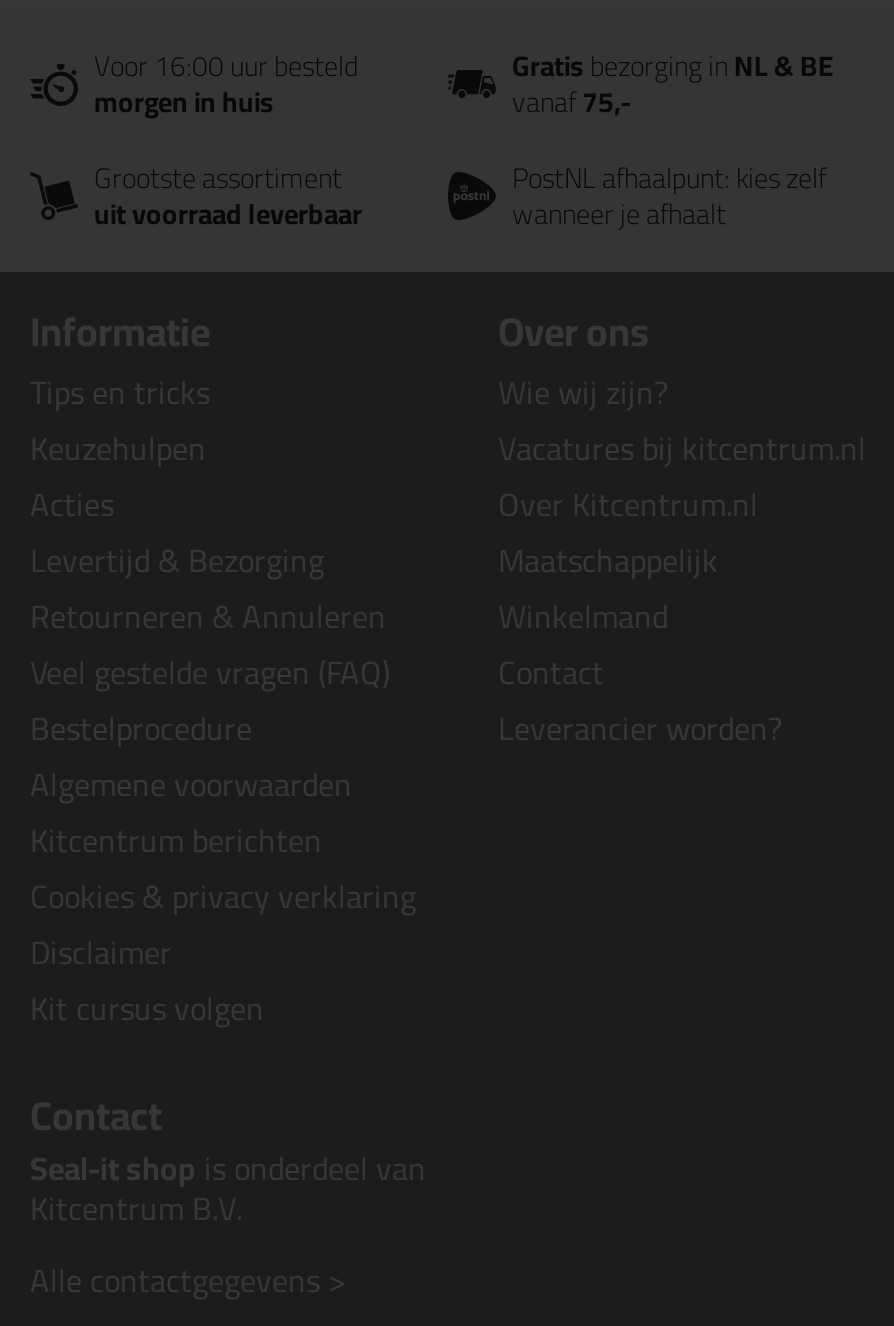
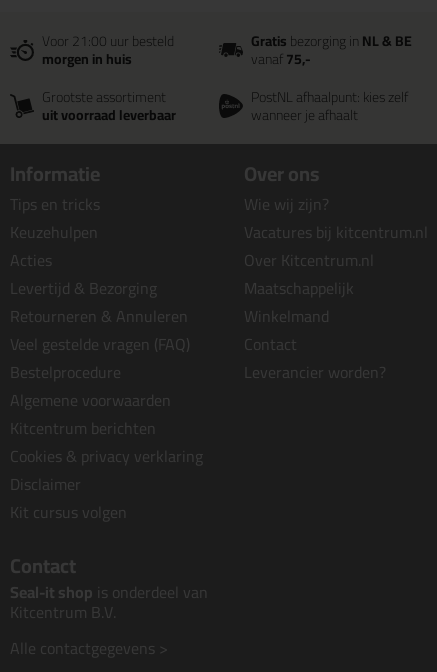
- Voor 16:00 uur besteld
+ Voor 21:00 uur besteld
